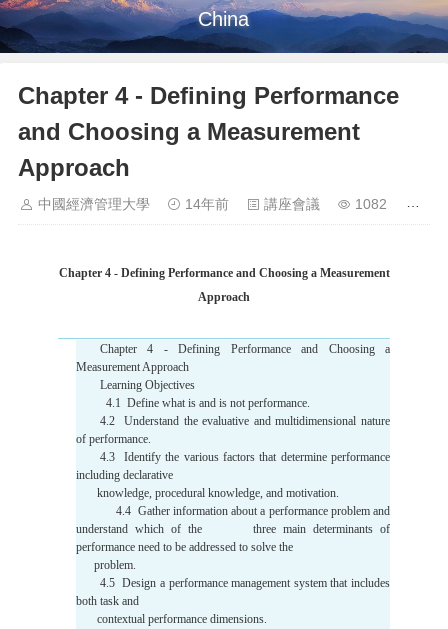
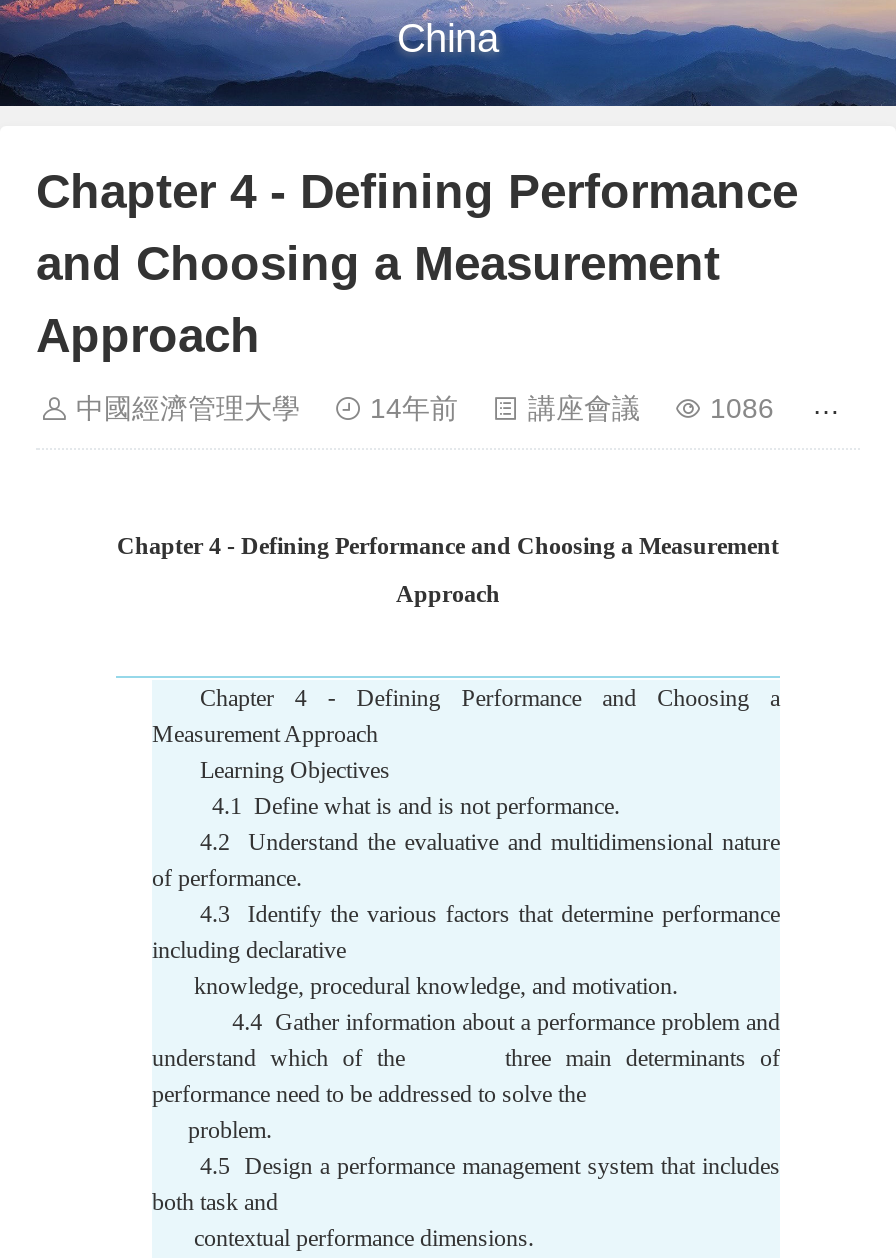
- 1082
+ 1086
